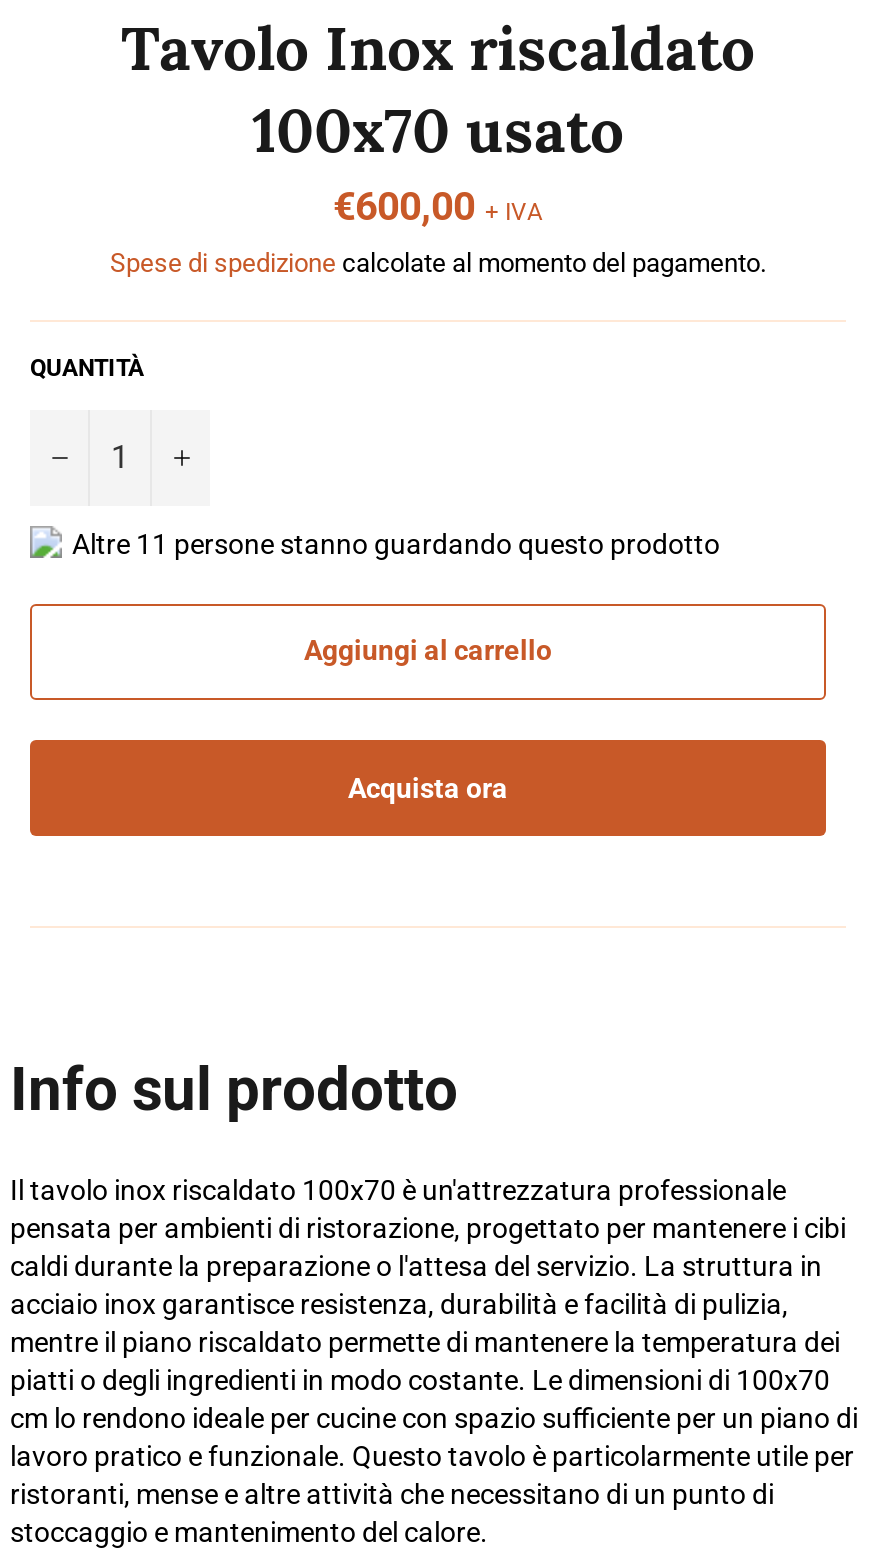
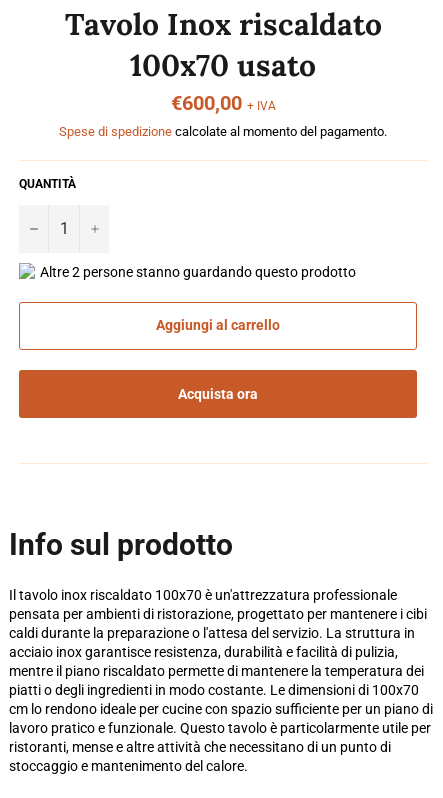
- Altre 11 persone stanno guardando questo prodotto
+ Altre 2 persone stanno guardando questo prodotto
